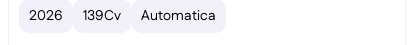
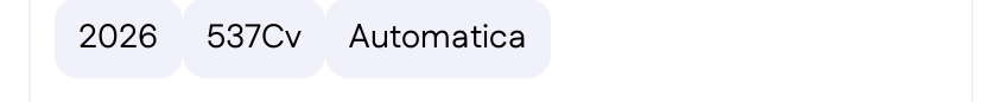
- 2026 139Cv Automatica
+ 2026 537Cv Automatica
